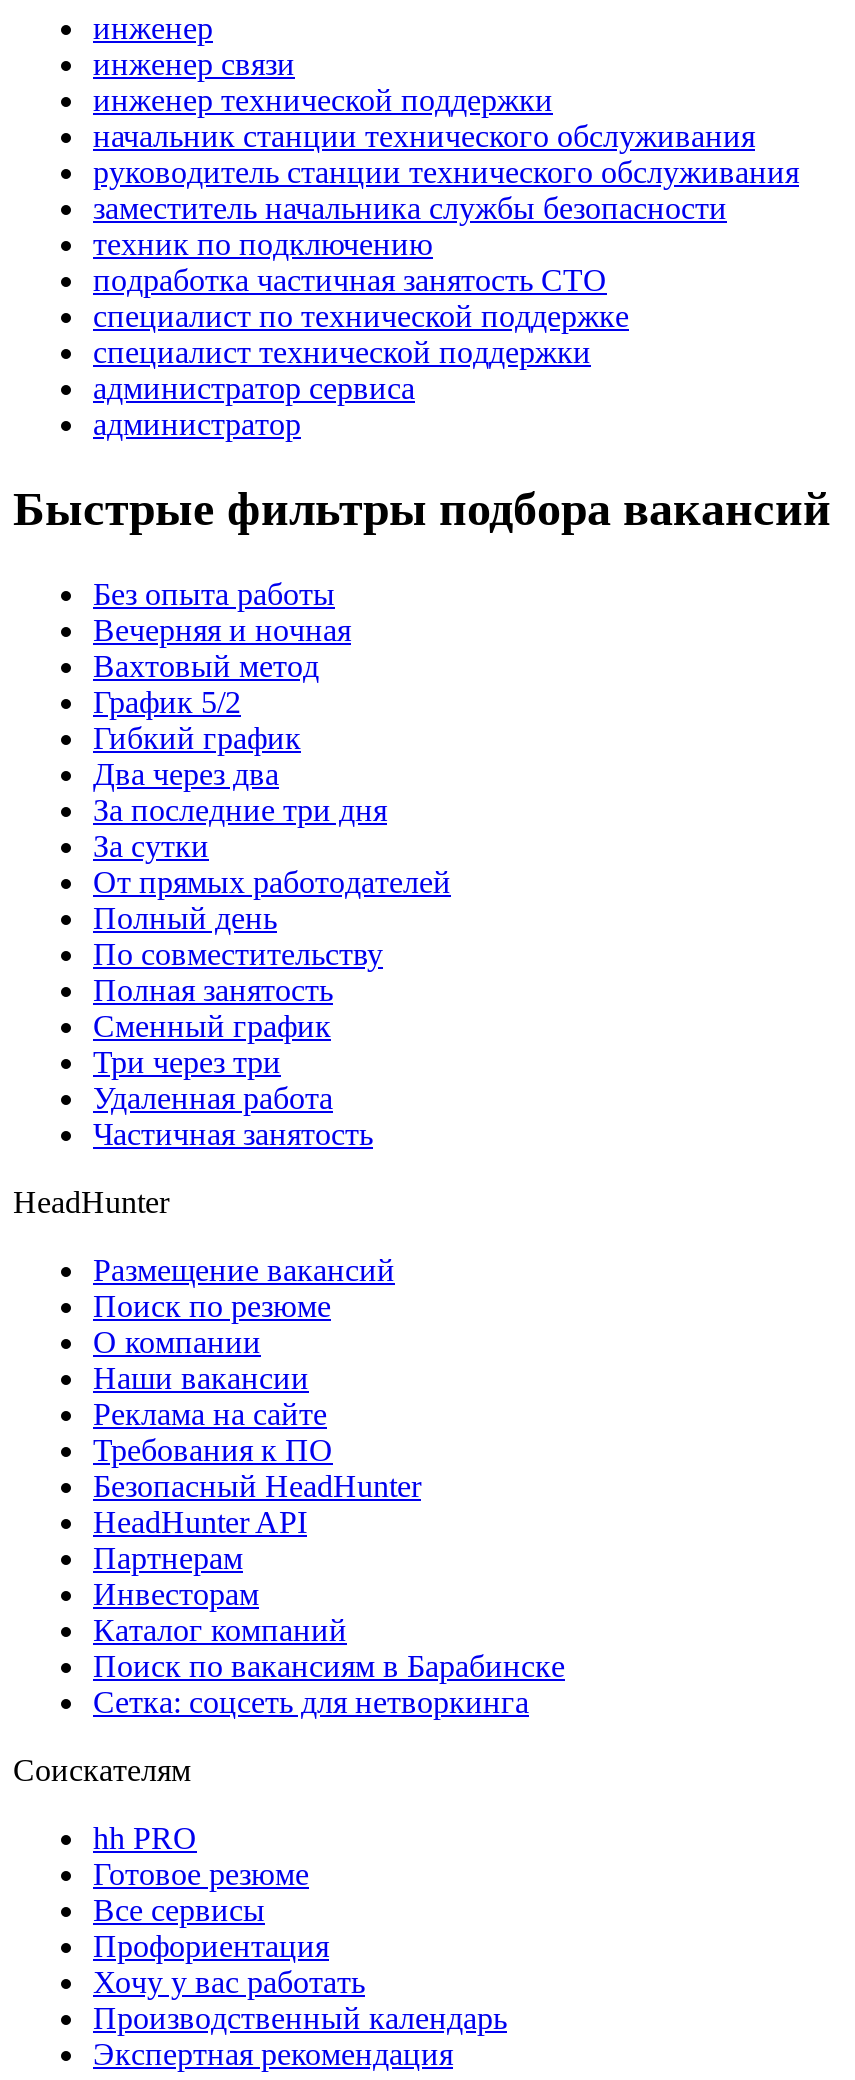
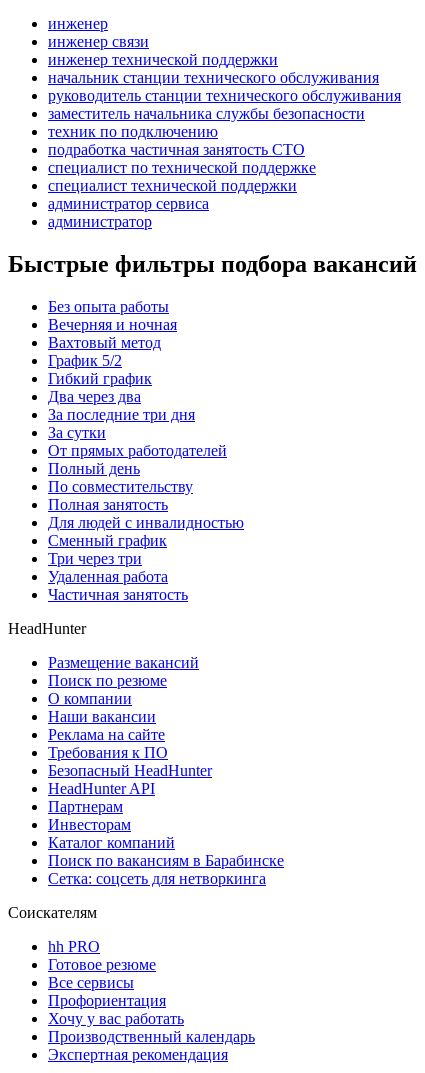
+ Для людей с инвалидностью
